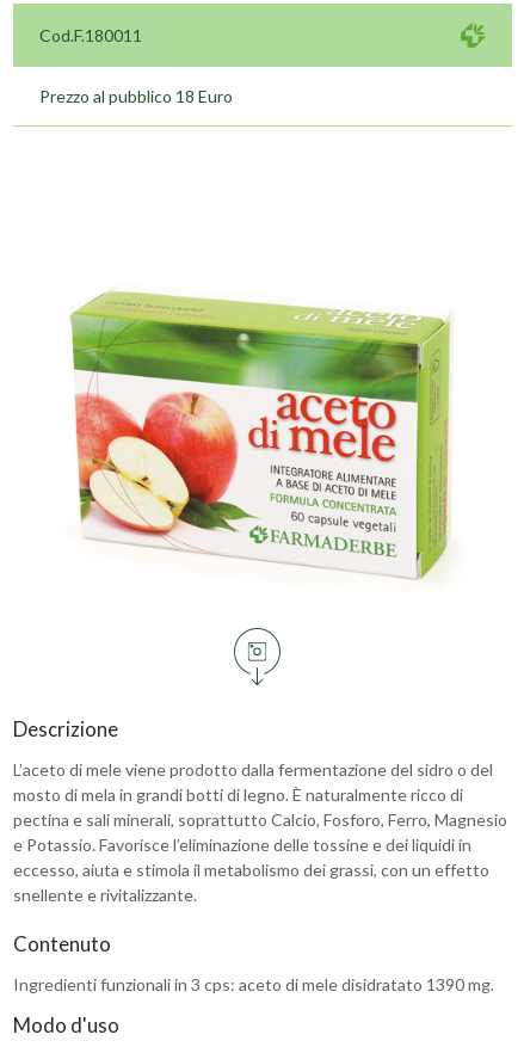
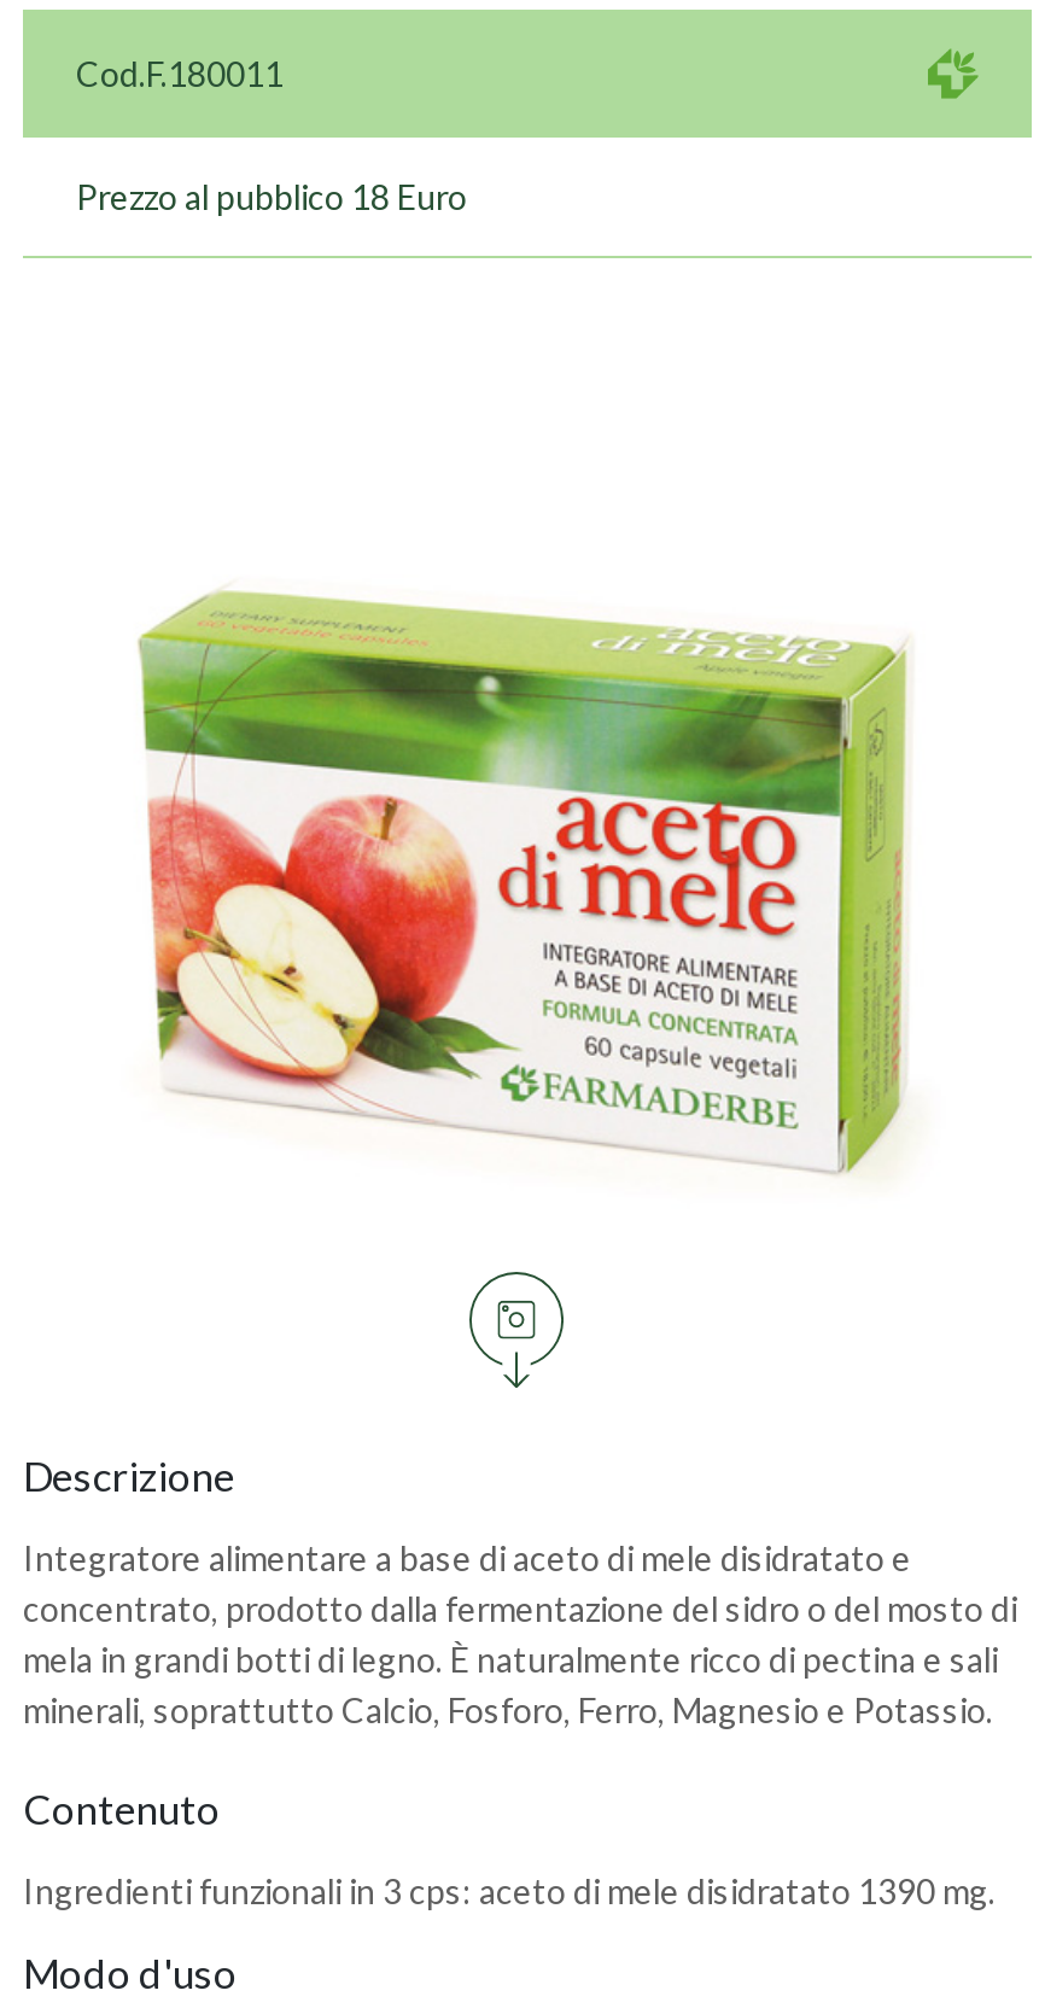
- L’aceto di mele viene prodotto dalla fermentazione del sidro o del
- mosto di mela in grandi botti di legno. È naturalmente ricco di
- pectina e sali minerali, soprattutto Calcio, Fosforo, Ferro, Magnesio
- e Potassio. Favorisce l’eliminazione delle tossine e dei liquidi in
- eccesso, aiuta e stimola il metabolismo dei grassi, con un effetto
- snellente e rivitalizzante.
+ Integratore alimentare a base di aceto di mele disidratato e
+ concentrato, prodotto dalla fermentazione del sidro o del mosto di
+ mela in grandi botti di legno. È naturalmente ricco di pectina e sali
+ minerali, soprattutto Calcio, Fosforo, Ferro, Magnesio e Potassio.
